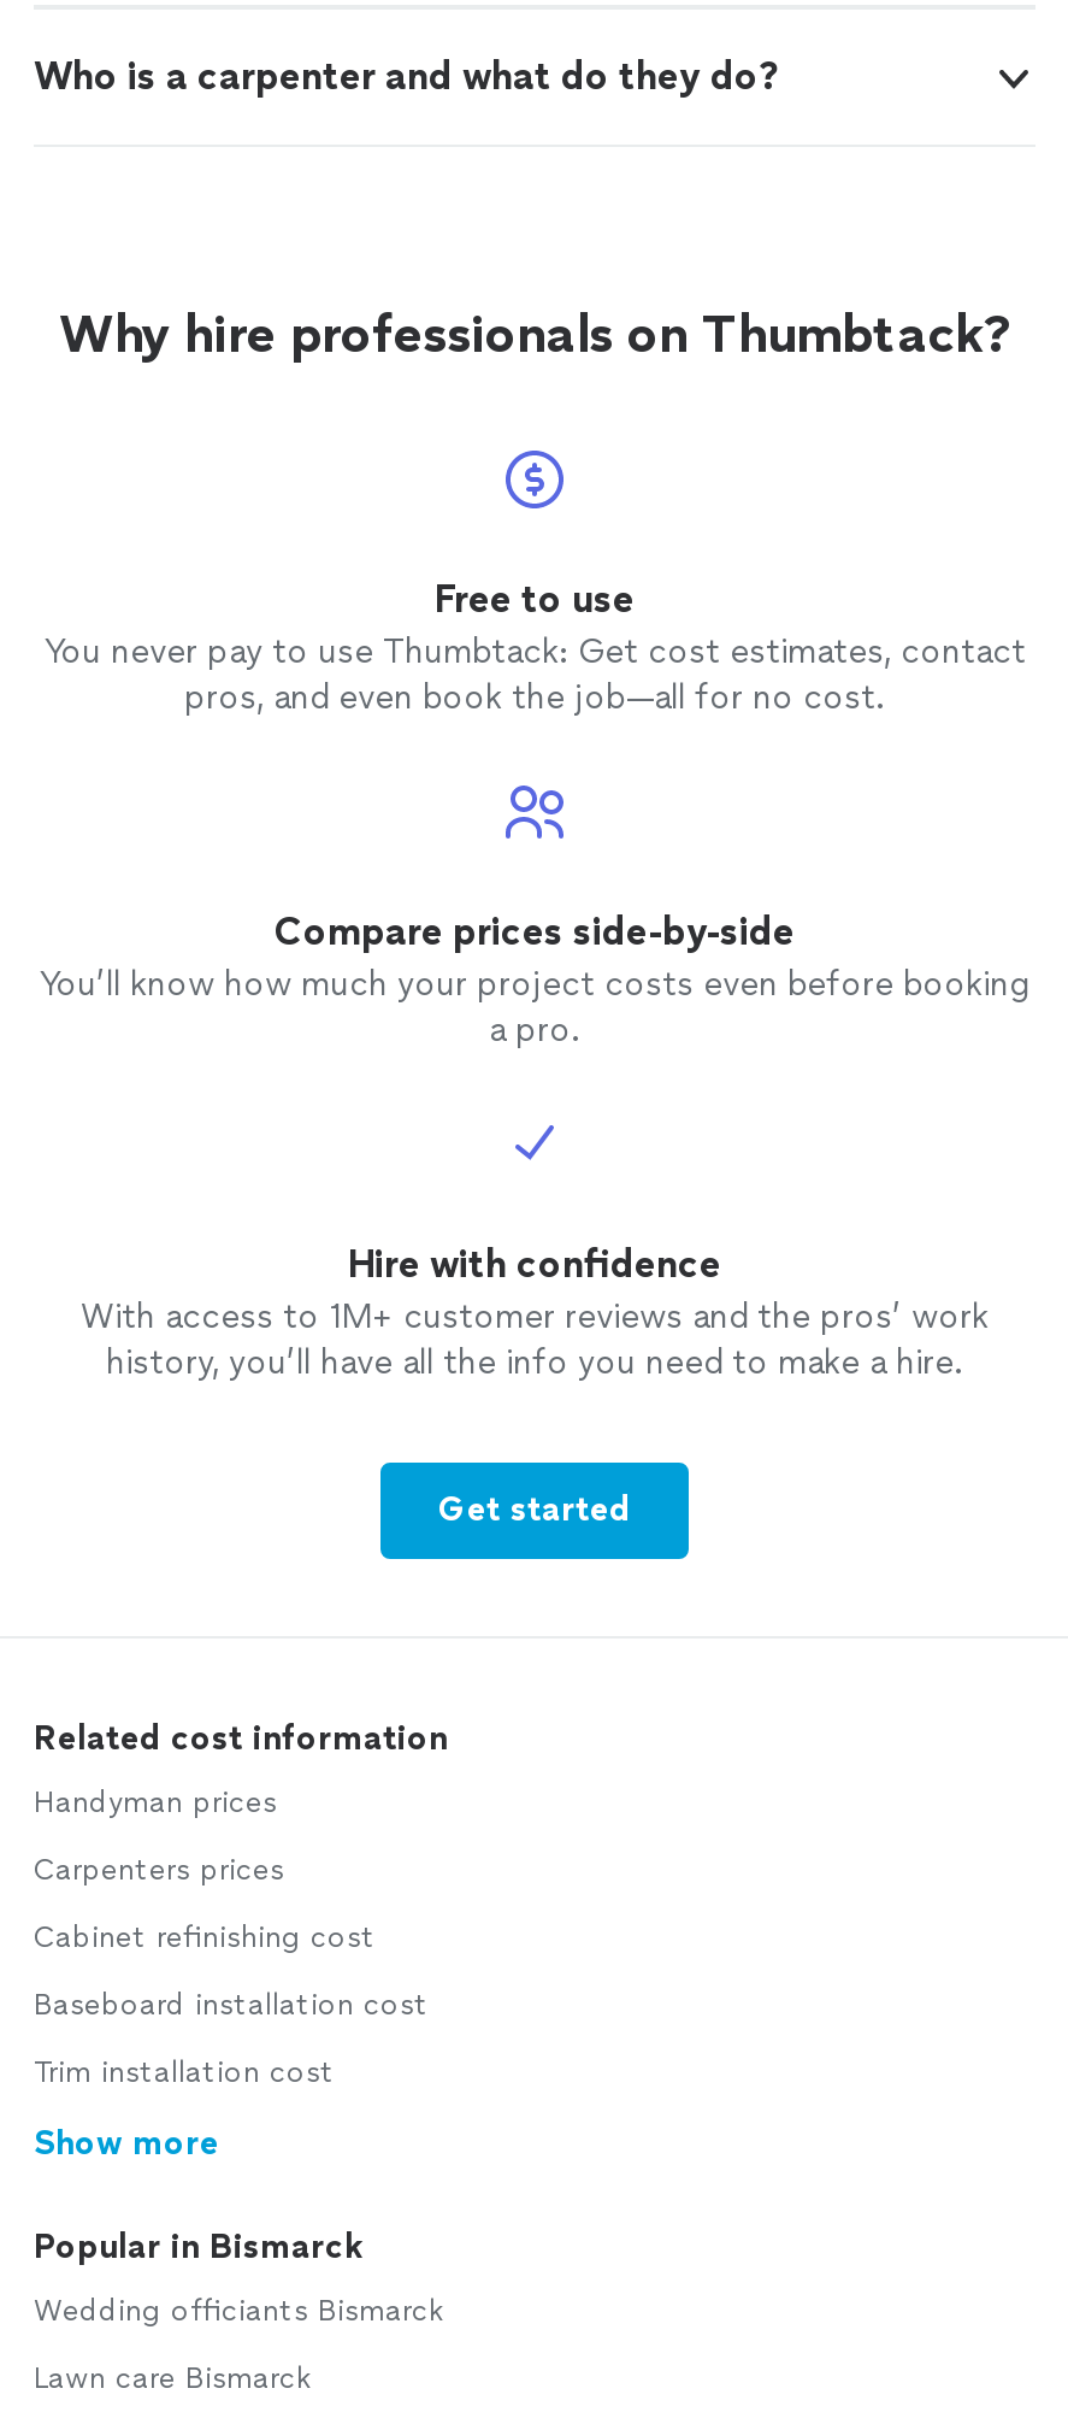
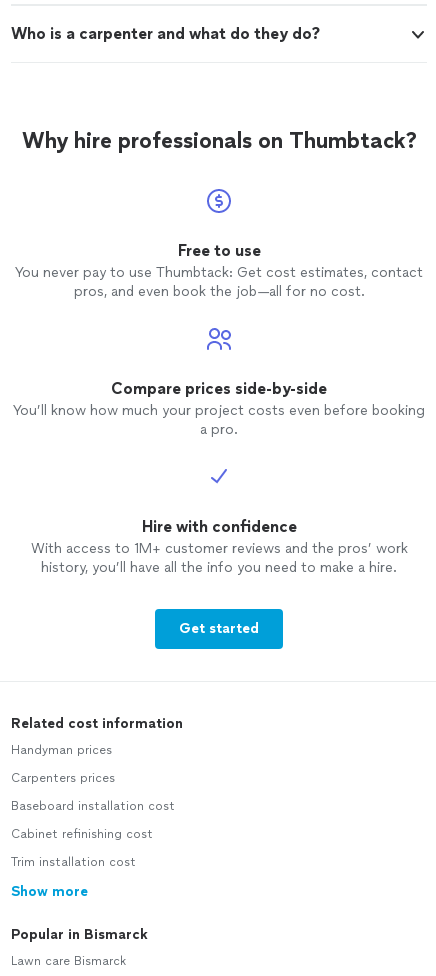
moved down: Cabinet refinishing cost

- Wedding officiants Bismarck
